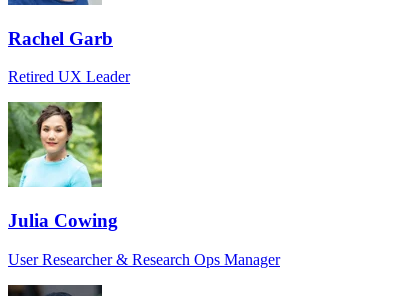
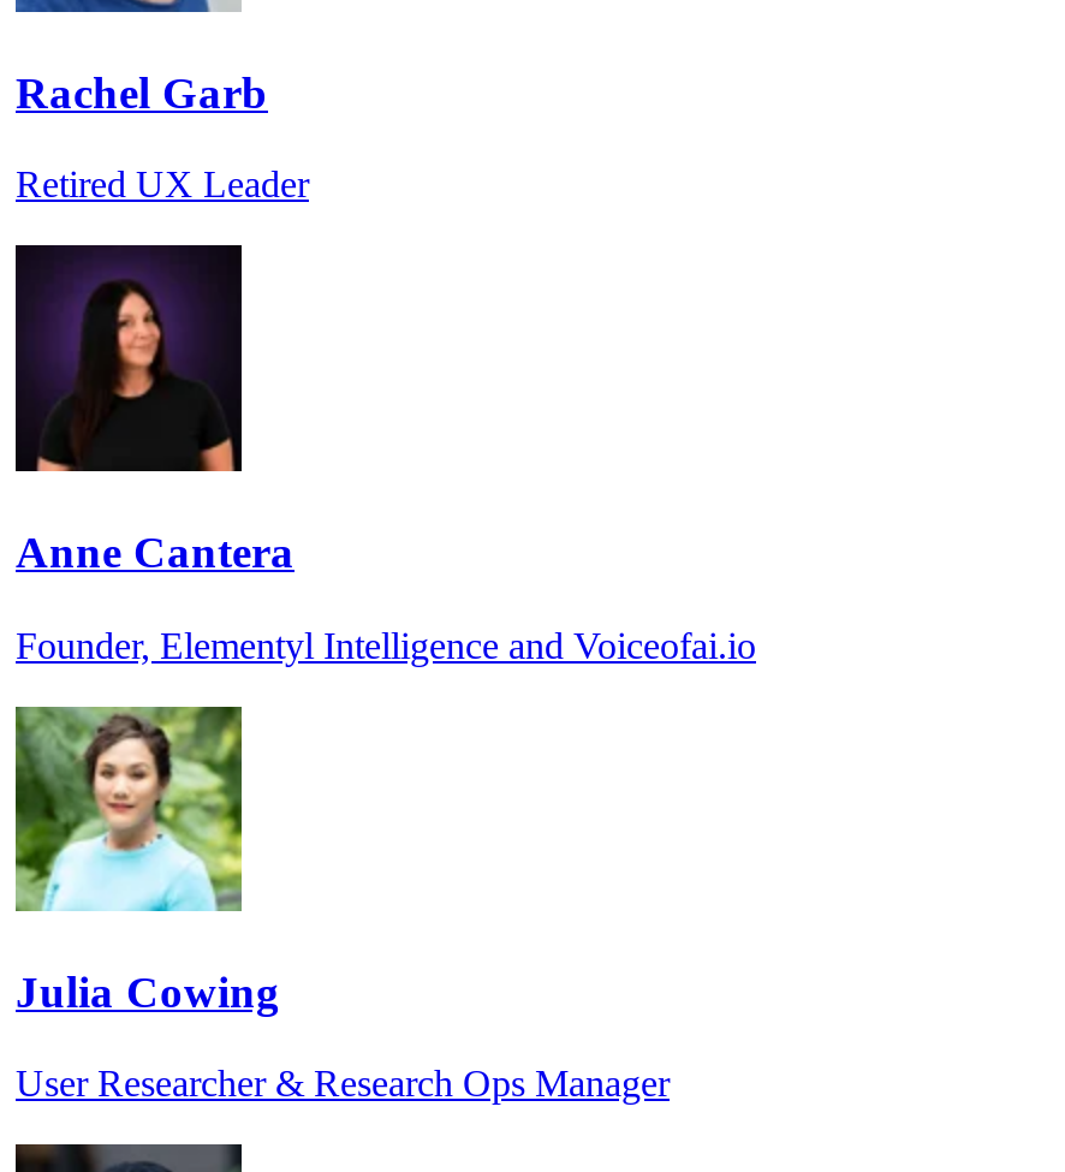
+ [image]
+ Anne Cantera
+ Founder, Elementyl Intelligence and Voiceofai.io
